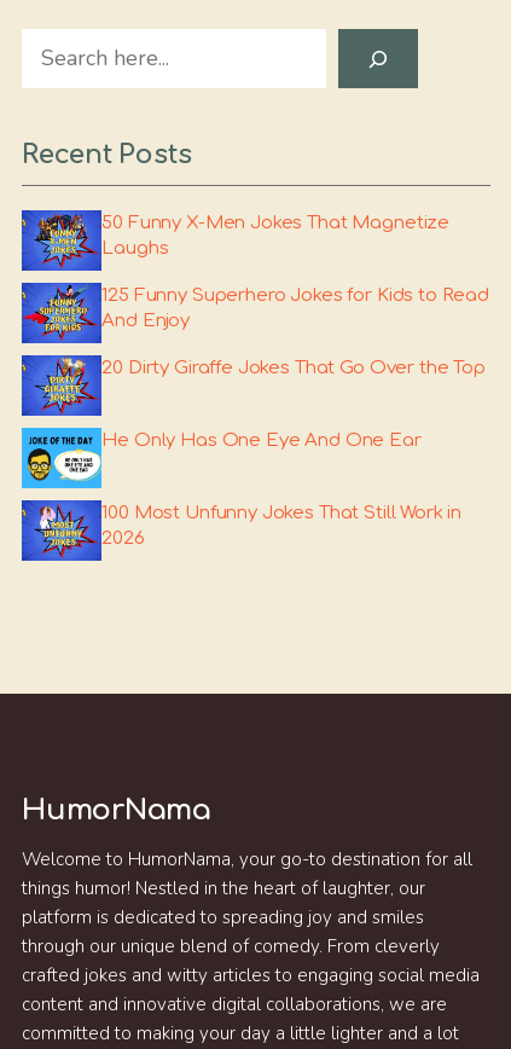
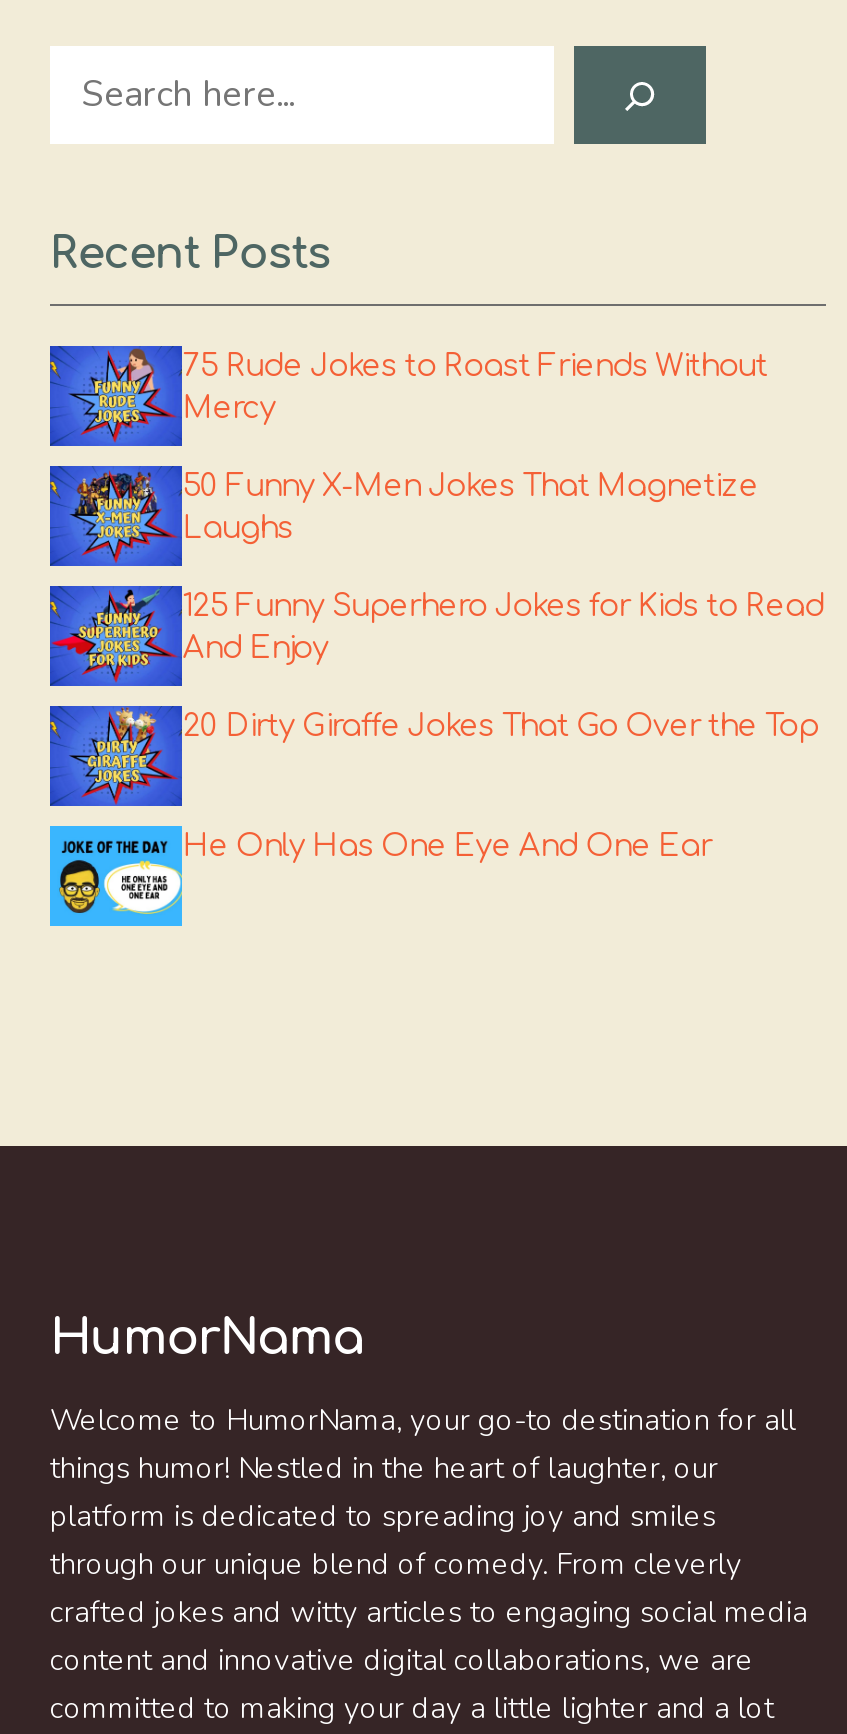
+ [image]
+ 75 Rude Jokes to Roast Friends Without
+ Mercy

moved down: [image] | 50 Funny X-Men Jokes That Magnetize | Laughs | 125 Funny Superhero Jokes for Kids to Read | And Enjoy | 20 Dirty Giraffe Jokes That Go Over the Top | He Only Has One Eye And One Ear

moved down: [image]

- [image]
- 100 Most Unfunny Jokes That Still Work in
- 2026
